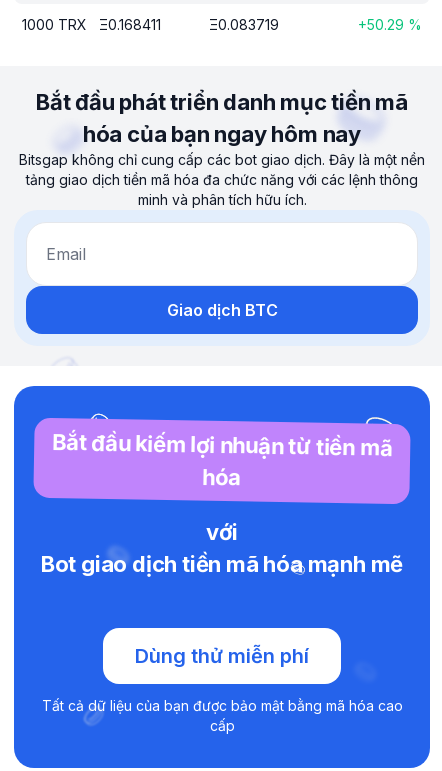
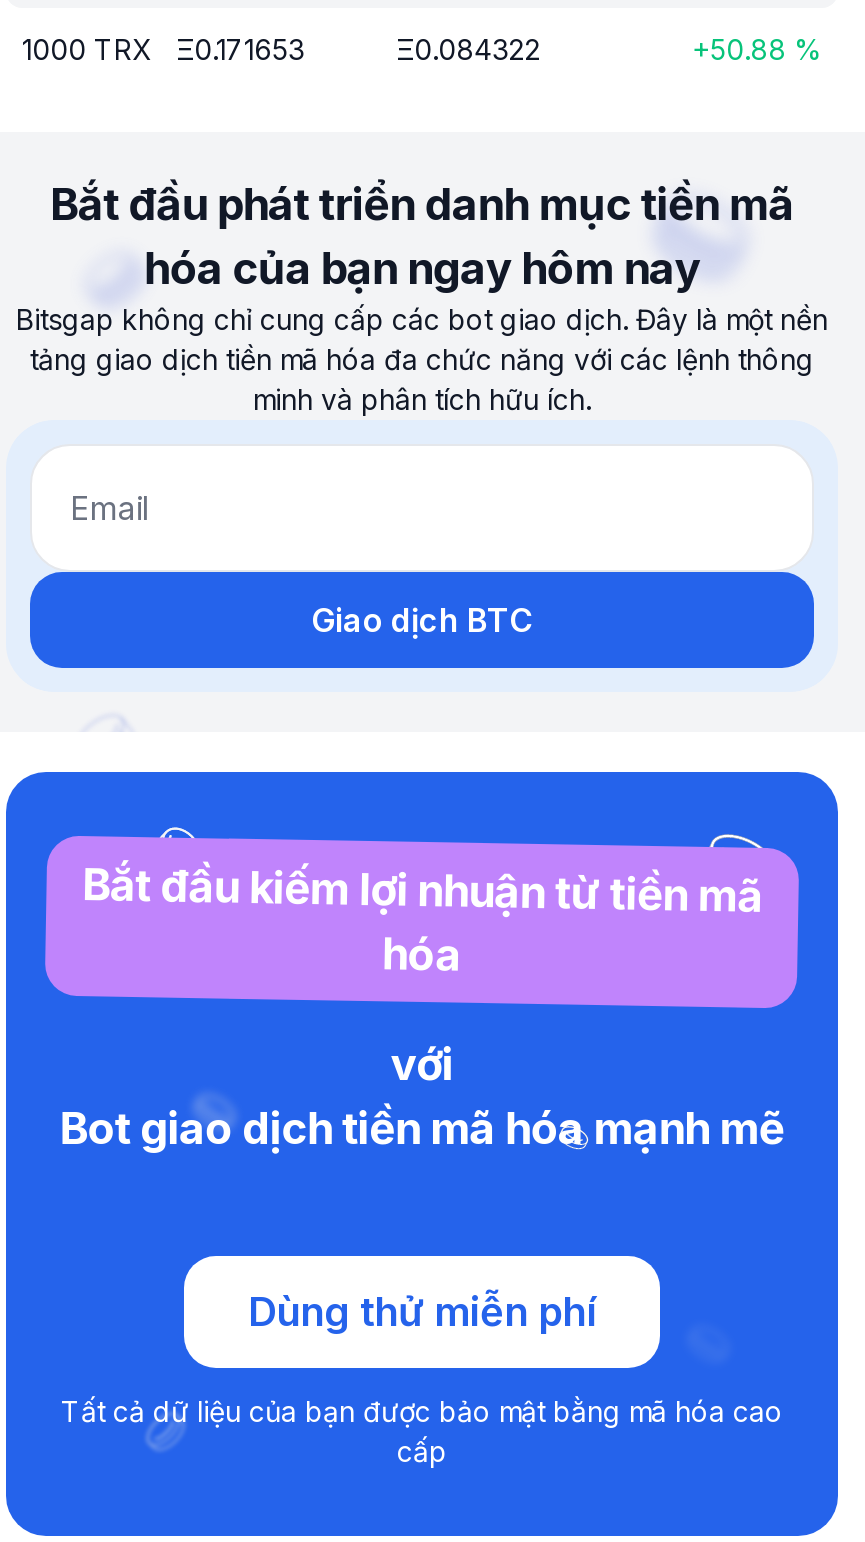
- 1000 TRX Ξ0.168411
+ 1000 TRX Ξ0.171653

- Ξ0.083719
+ Ξ0.084322

- +50.29%
+ +50.88%
